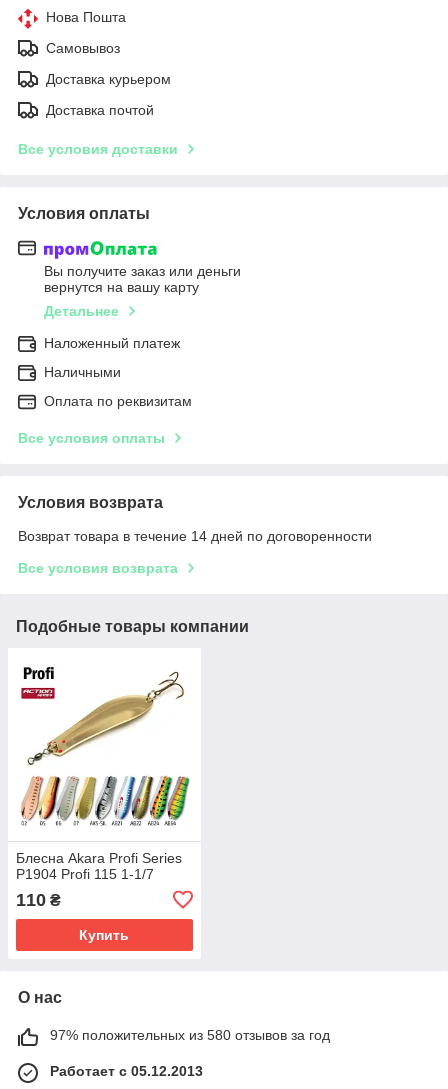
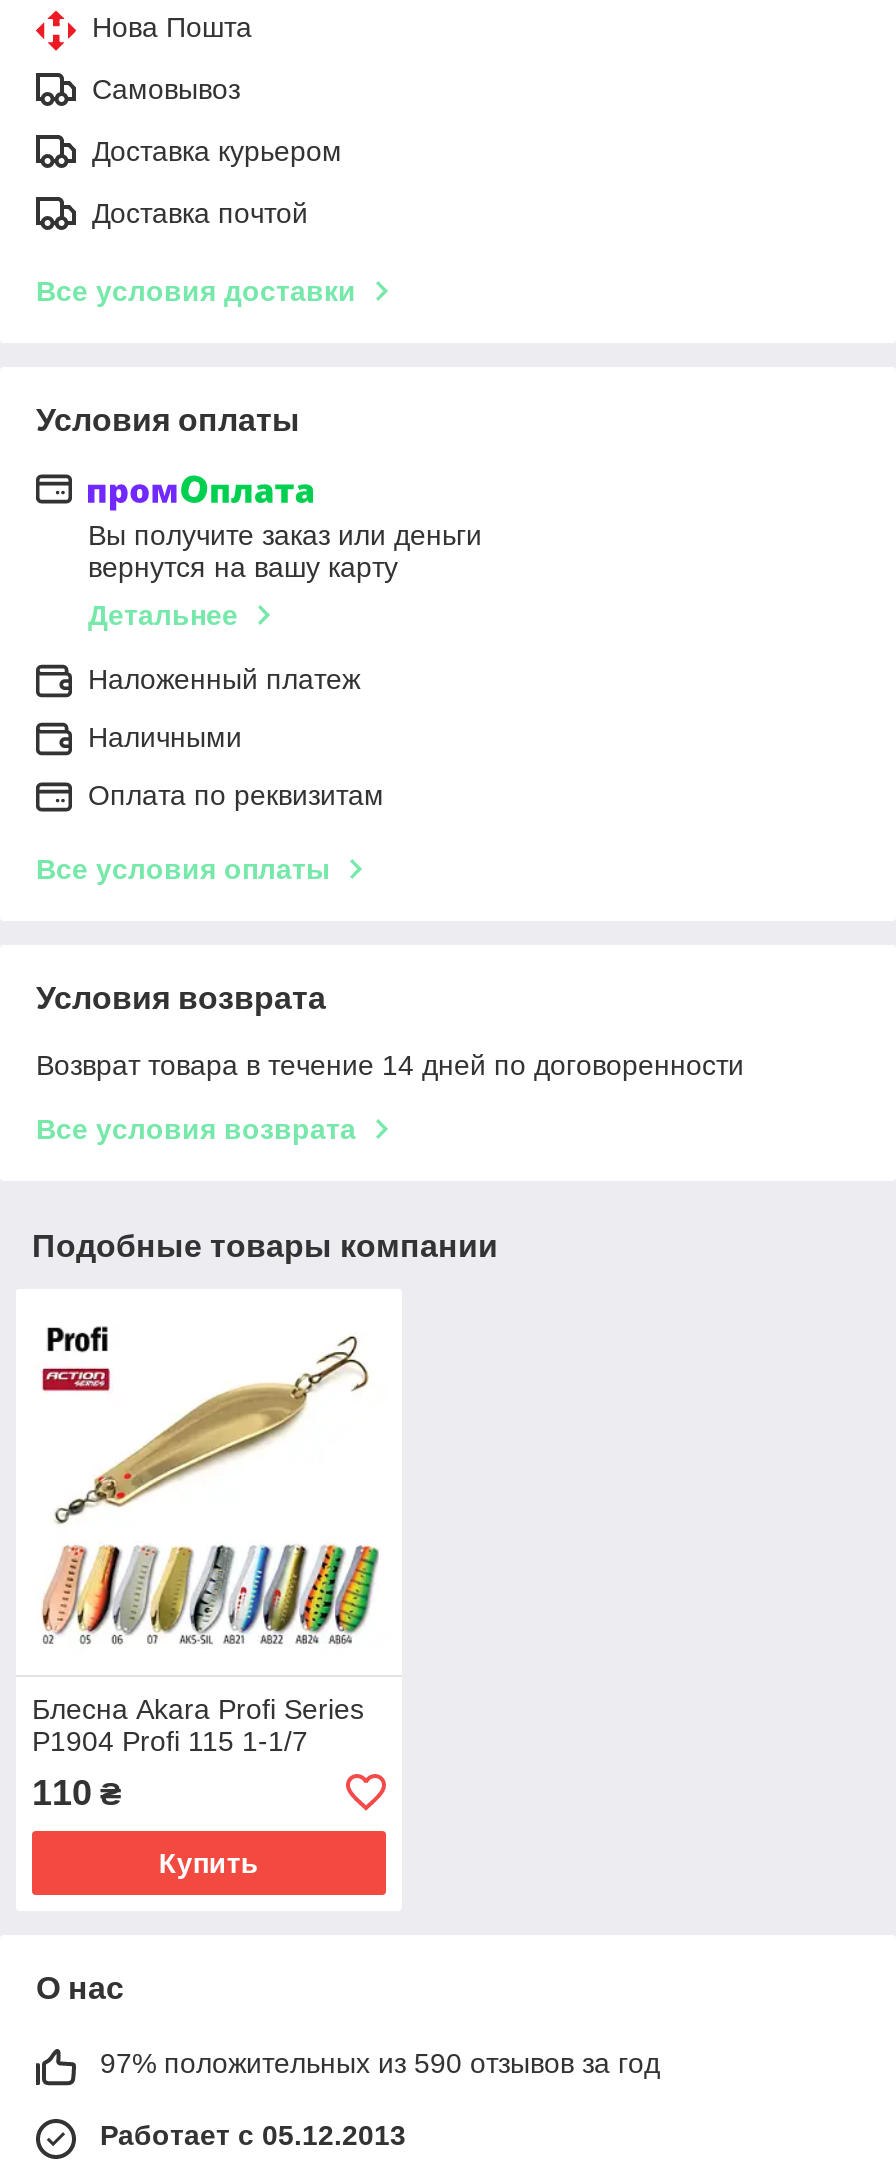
- 97% положительных из 580 отзывов за год
+ 97% положительных из 590 отзывов за год
